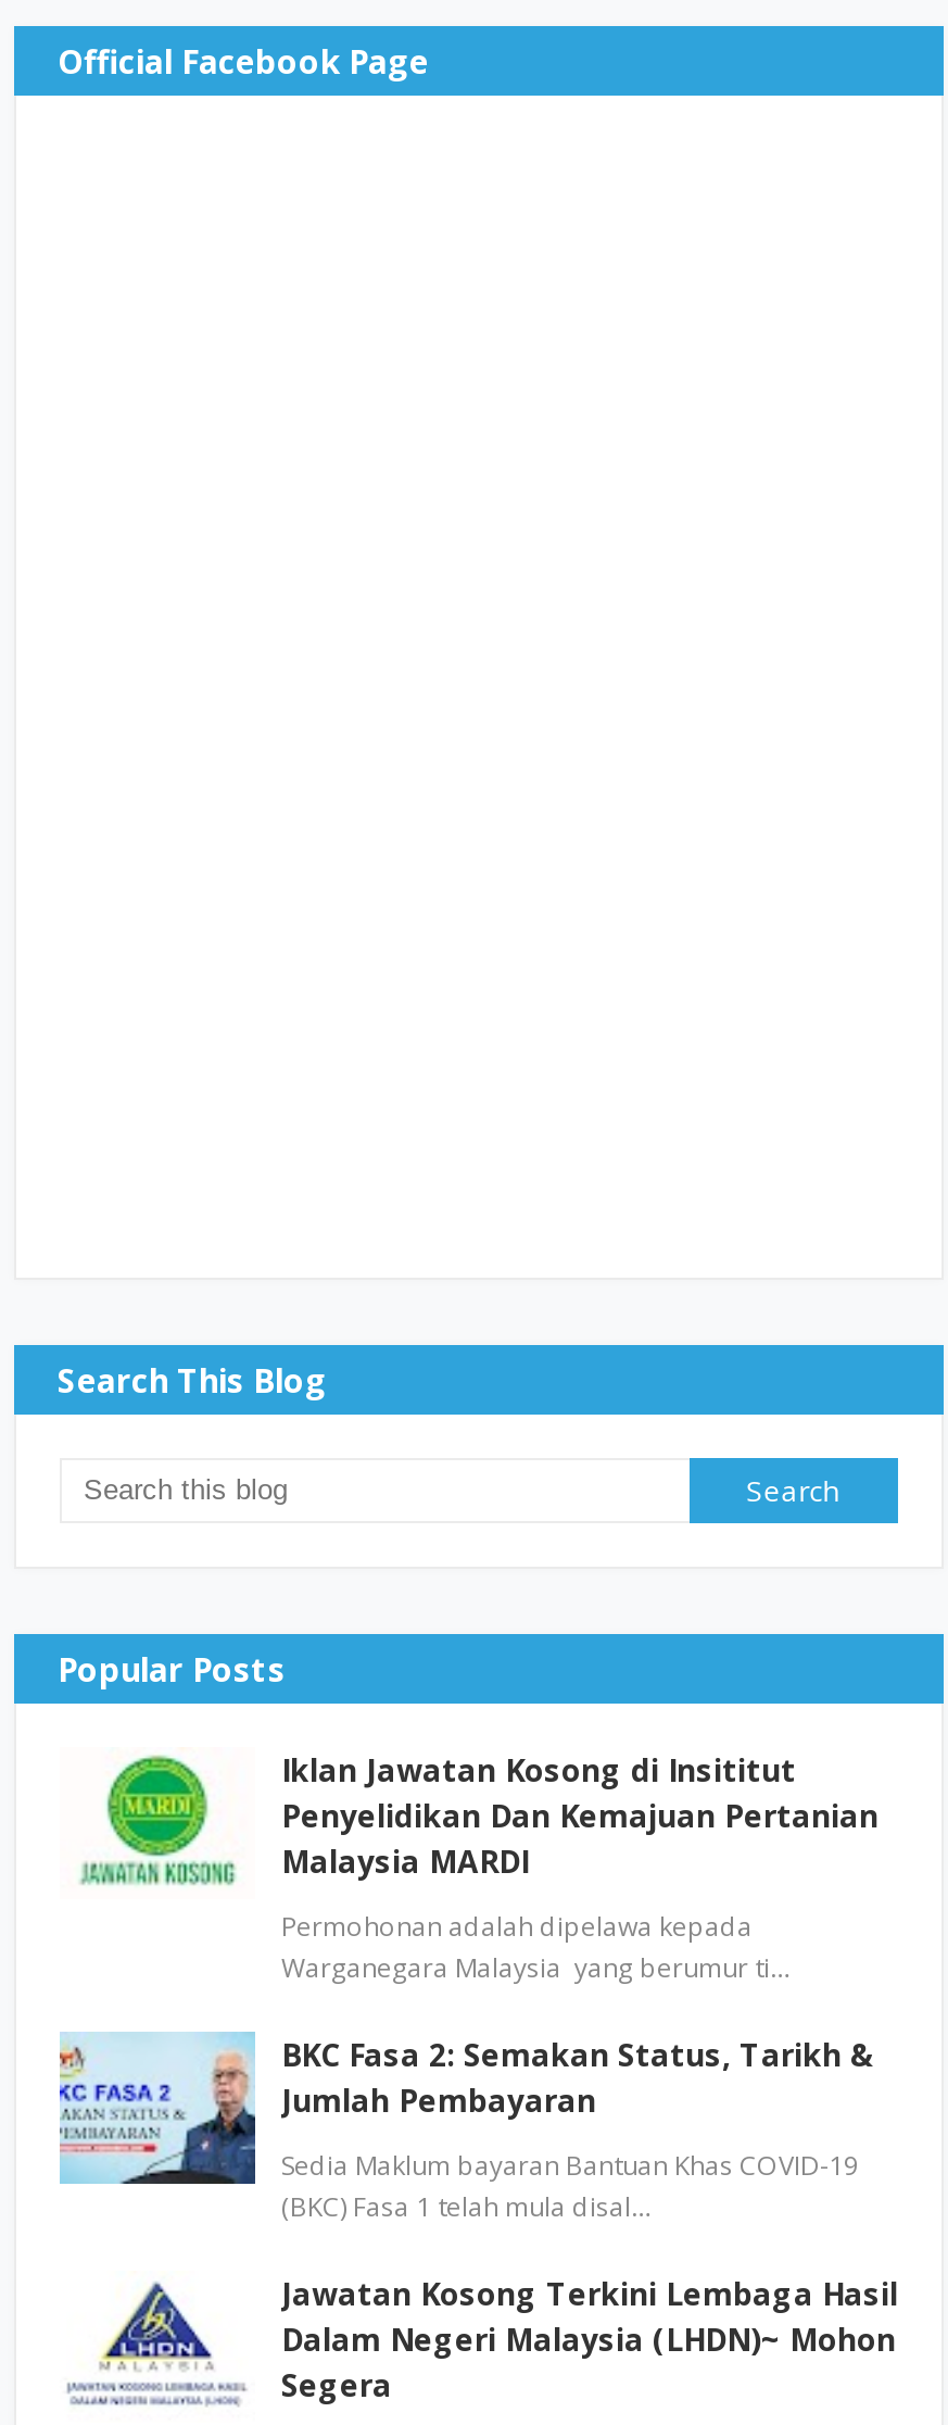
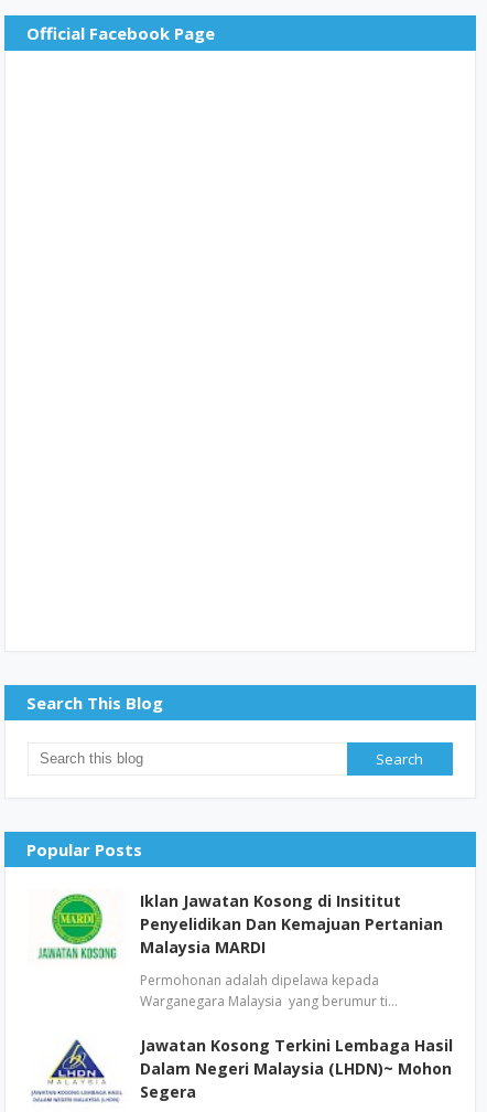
- [image]
- BKC Fasa 2: Semakan Status, Tarikh &
- Jumlah Pembayaran
- Sedia Maklum bayaran Bantuan Khas COVID-19
- (BKC) Fasa 1 telah mula disal…
